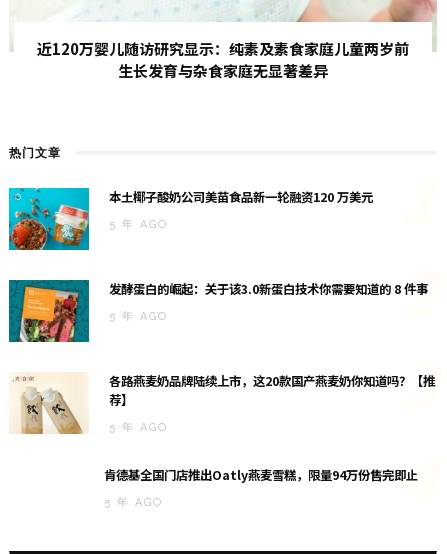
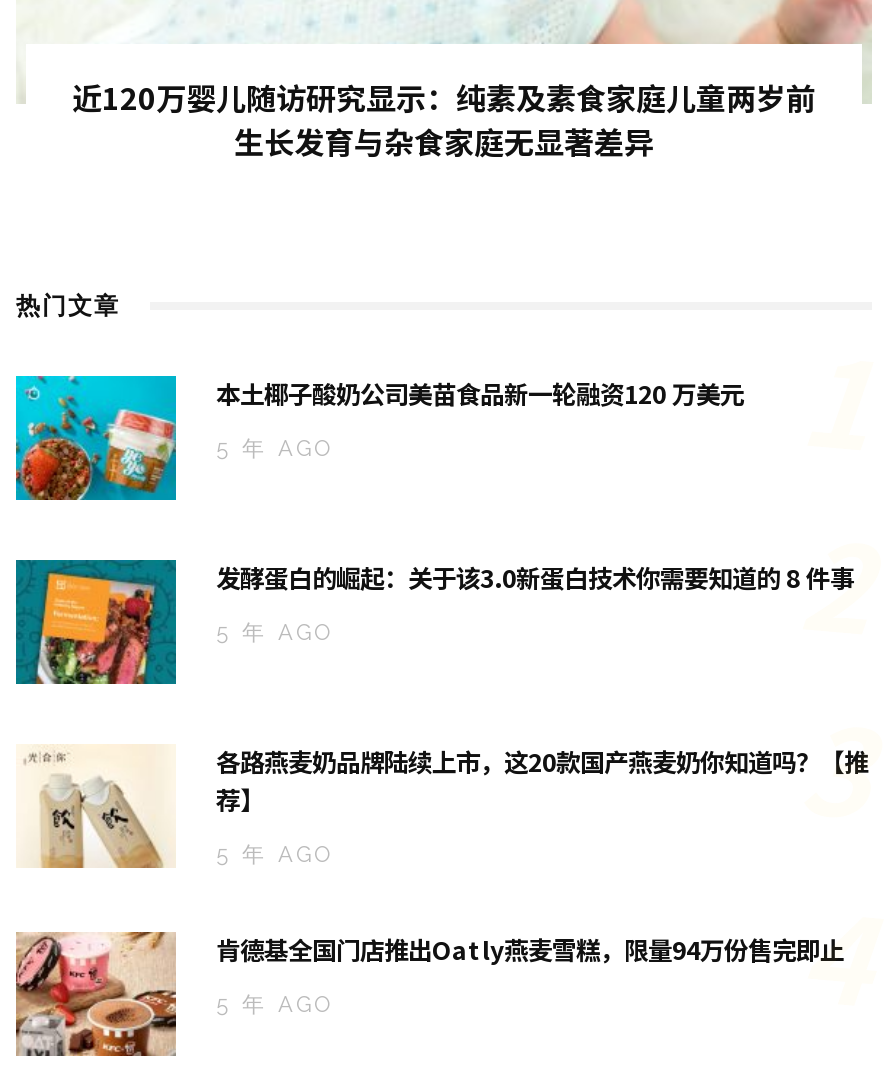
+ [image]
